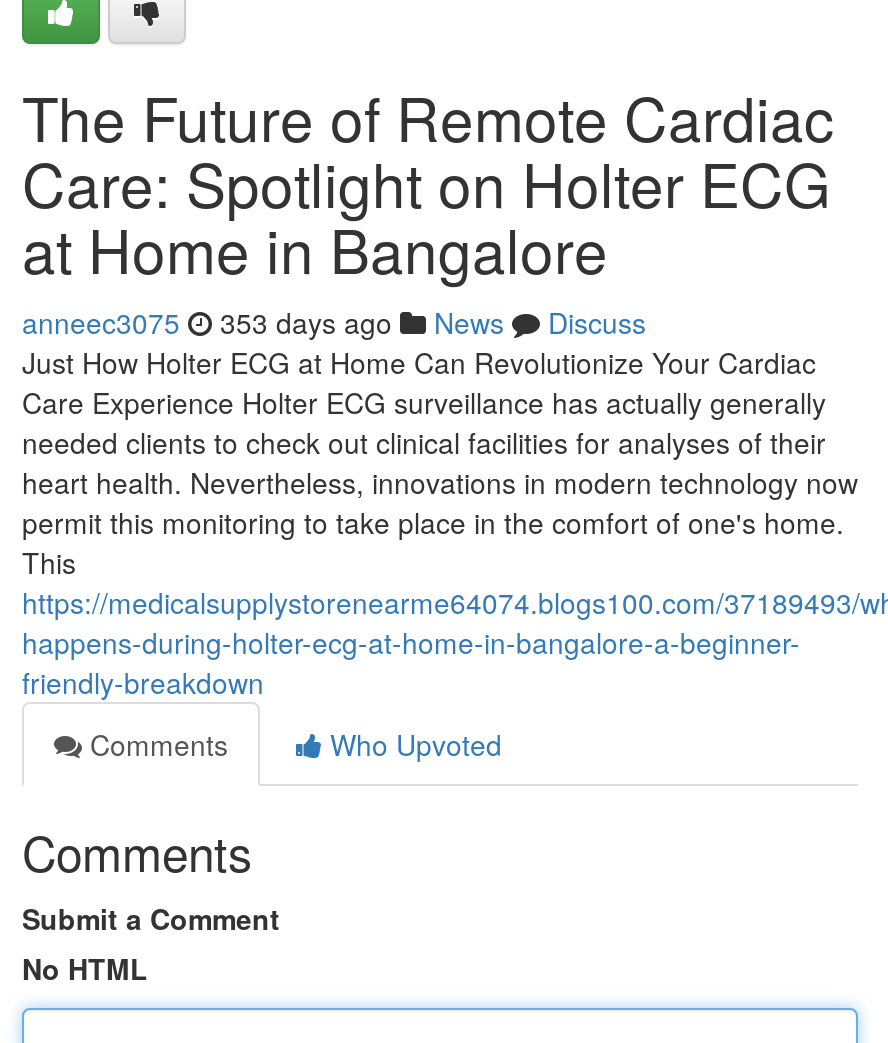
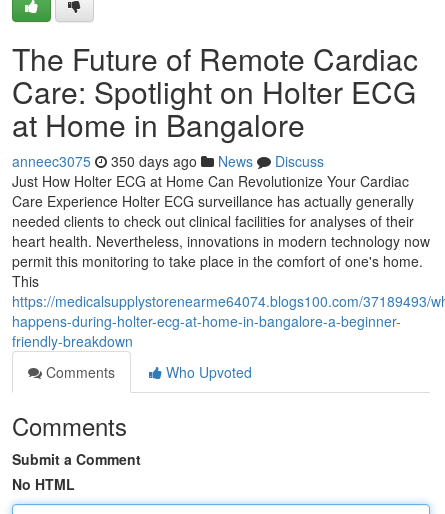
- anneec3075 353 days ago News Discuss
+ anneec3075 350 days ago News Discuss
